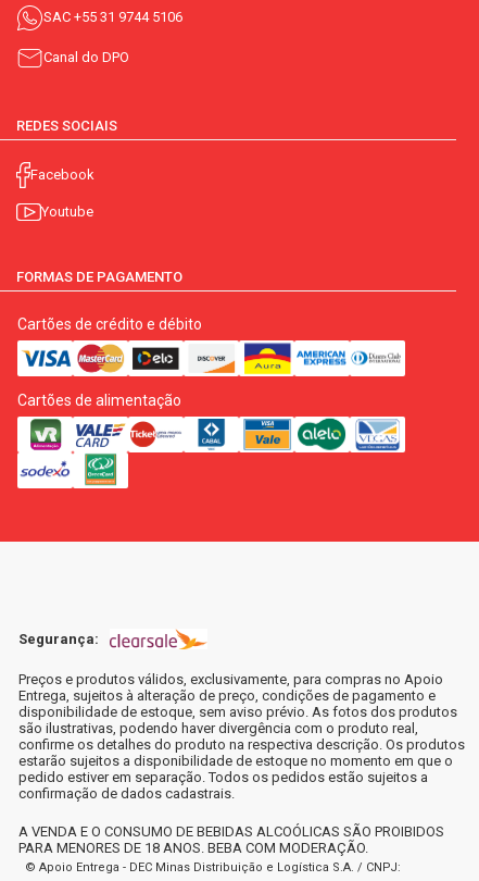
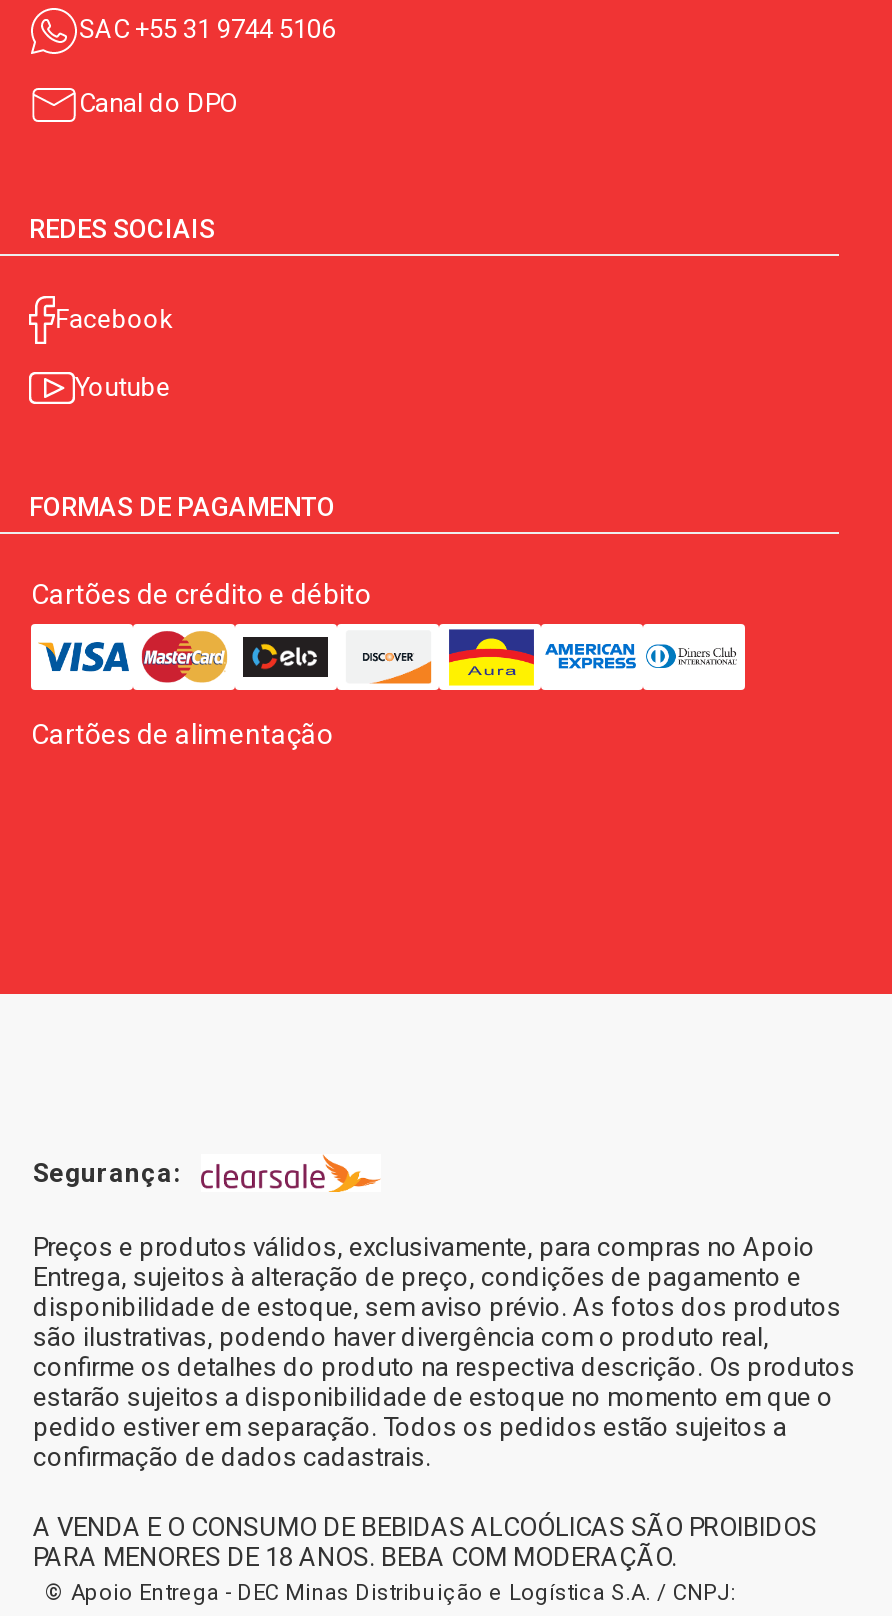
- [image]
